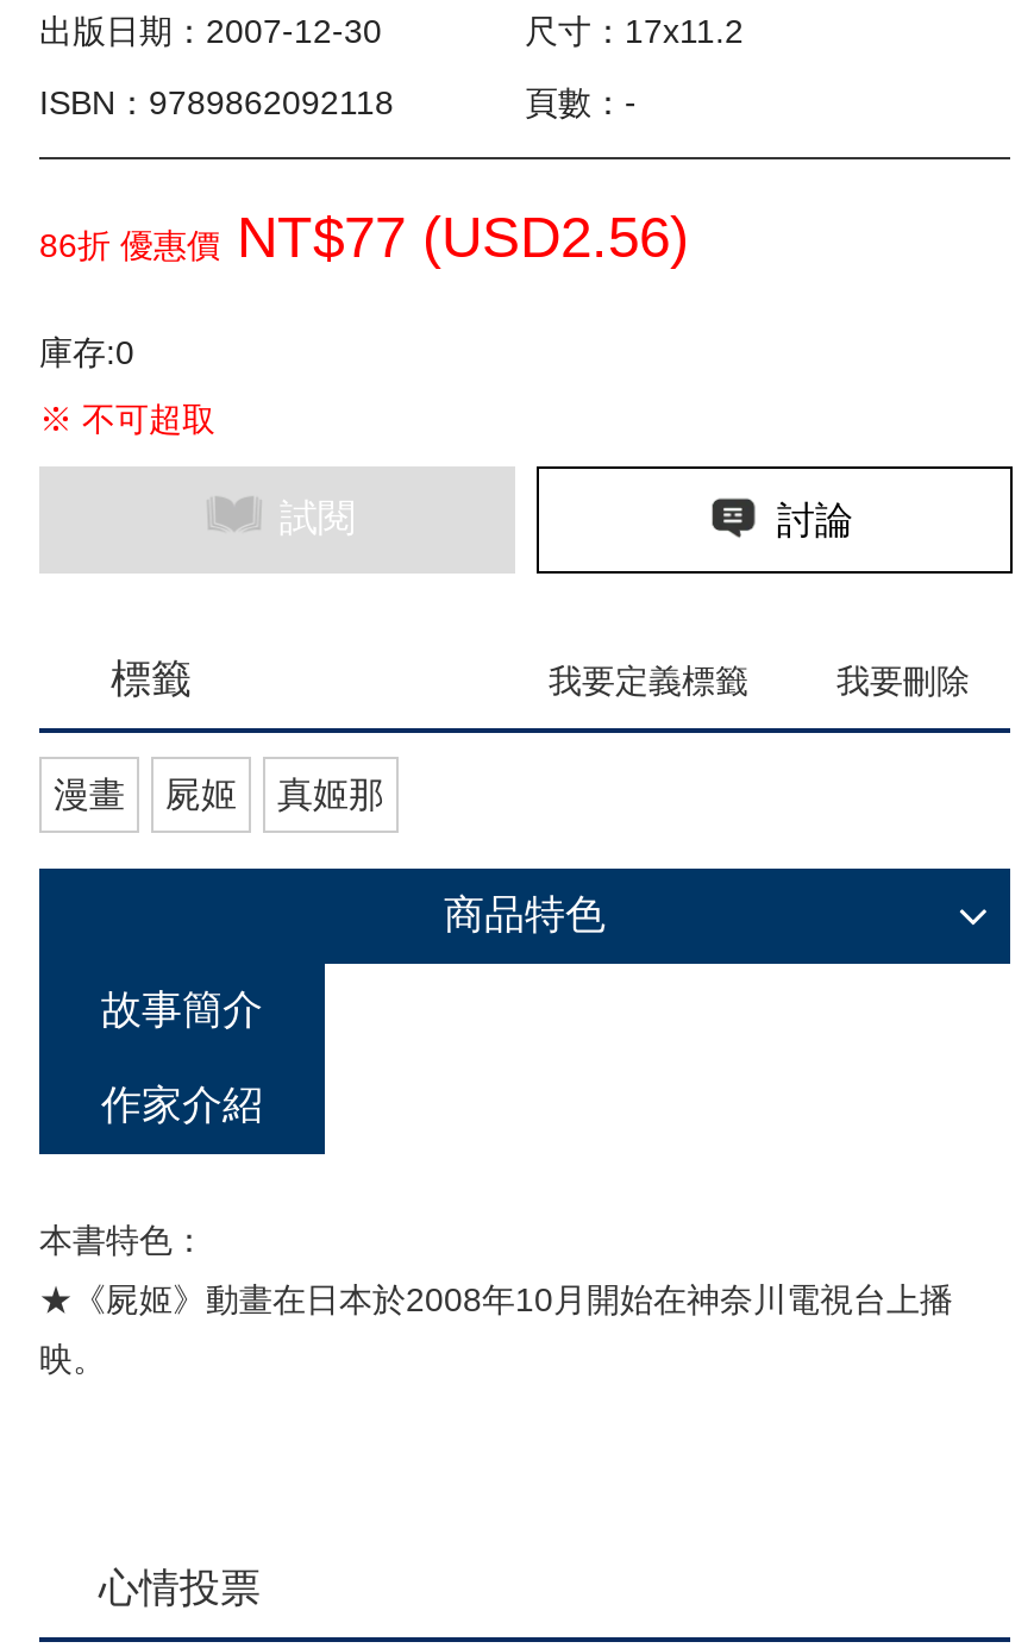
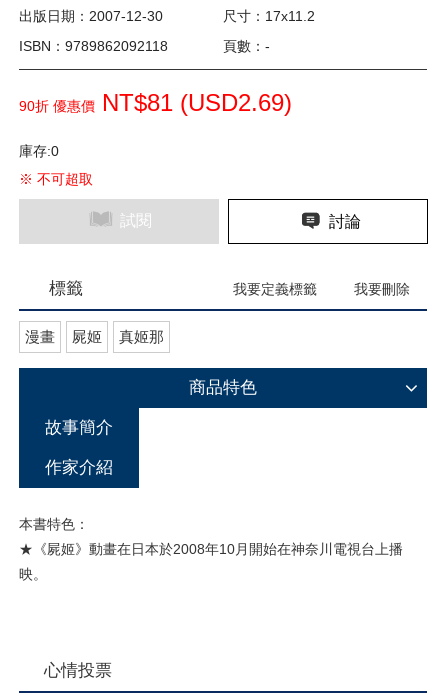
- 86折 優惠價NT$77 (USD2.56)
+ 90折 優惠價NT$81 (USD2.69)
